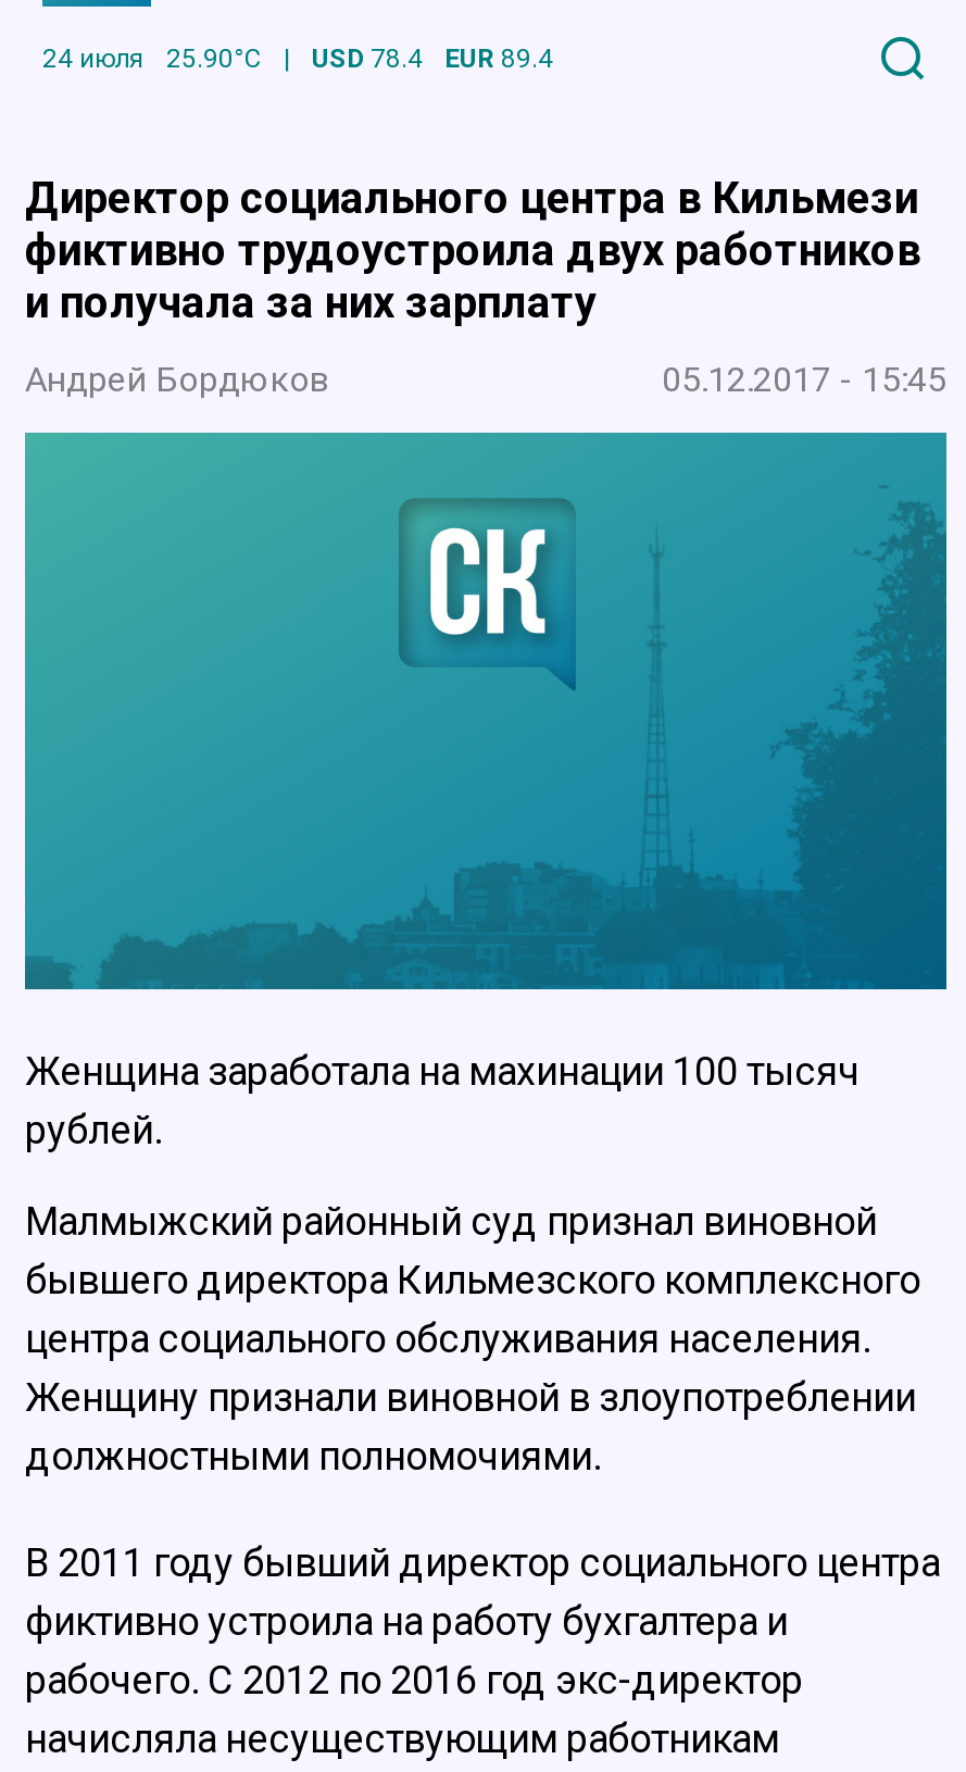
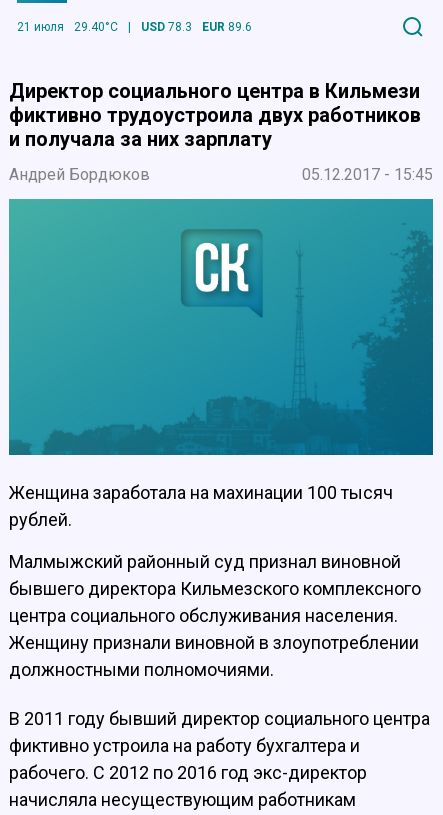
- 24 июля
- 25.90°C
+ 21 июля
+ 29.40°C

- USD 78.4
+ USD 78.3

- EUR 89.4
+ EUR 89.6
